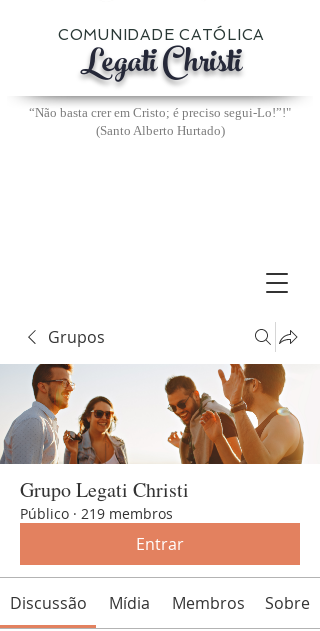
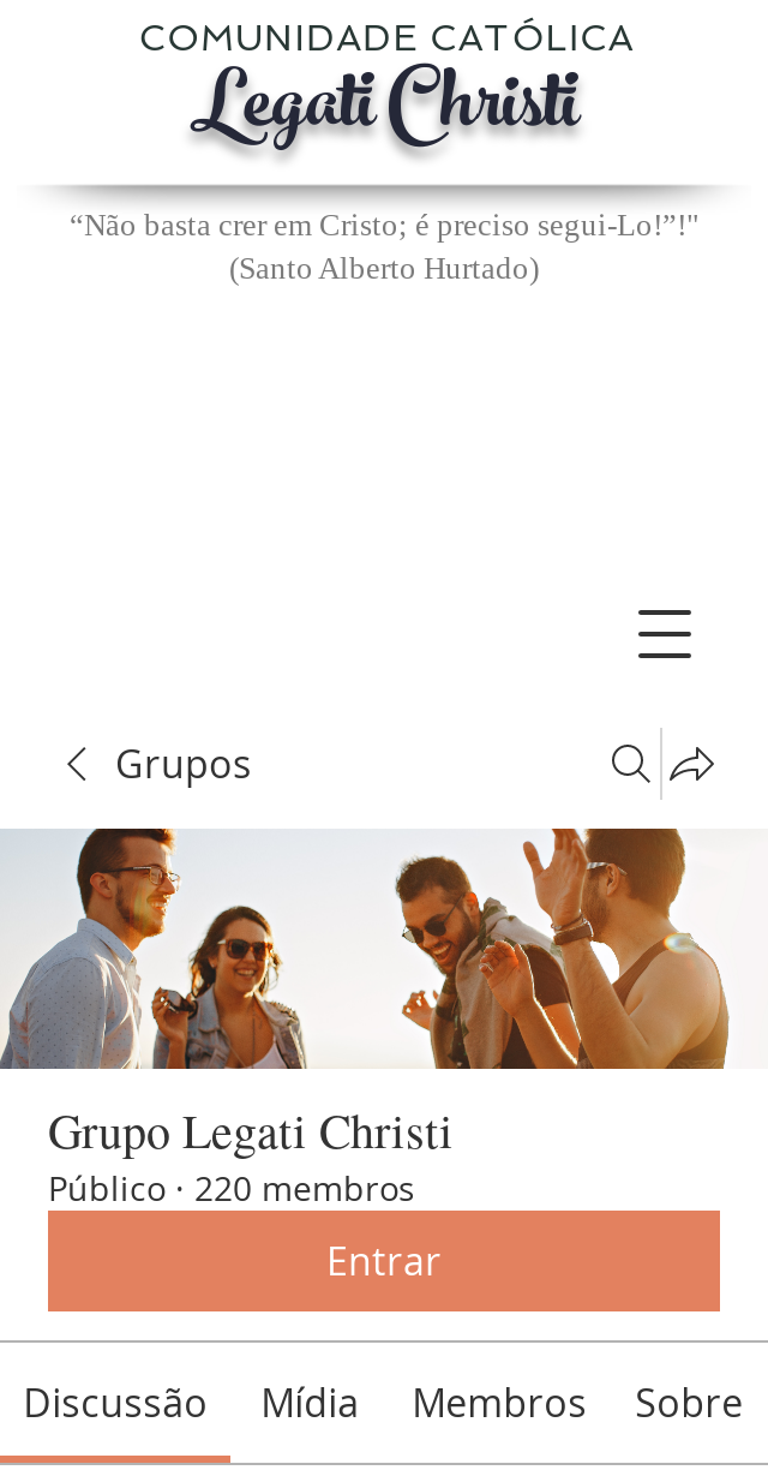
- Público · 219 membros
+ Público · 220 membros
